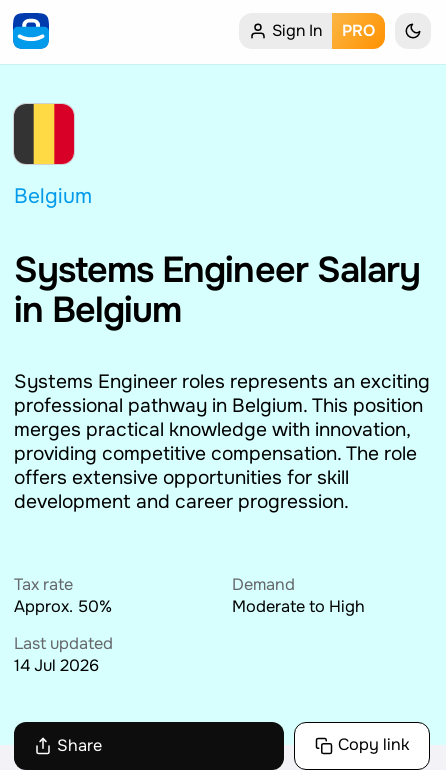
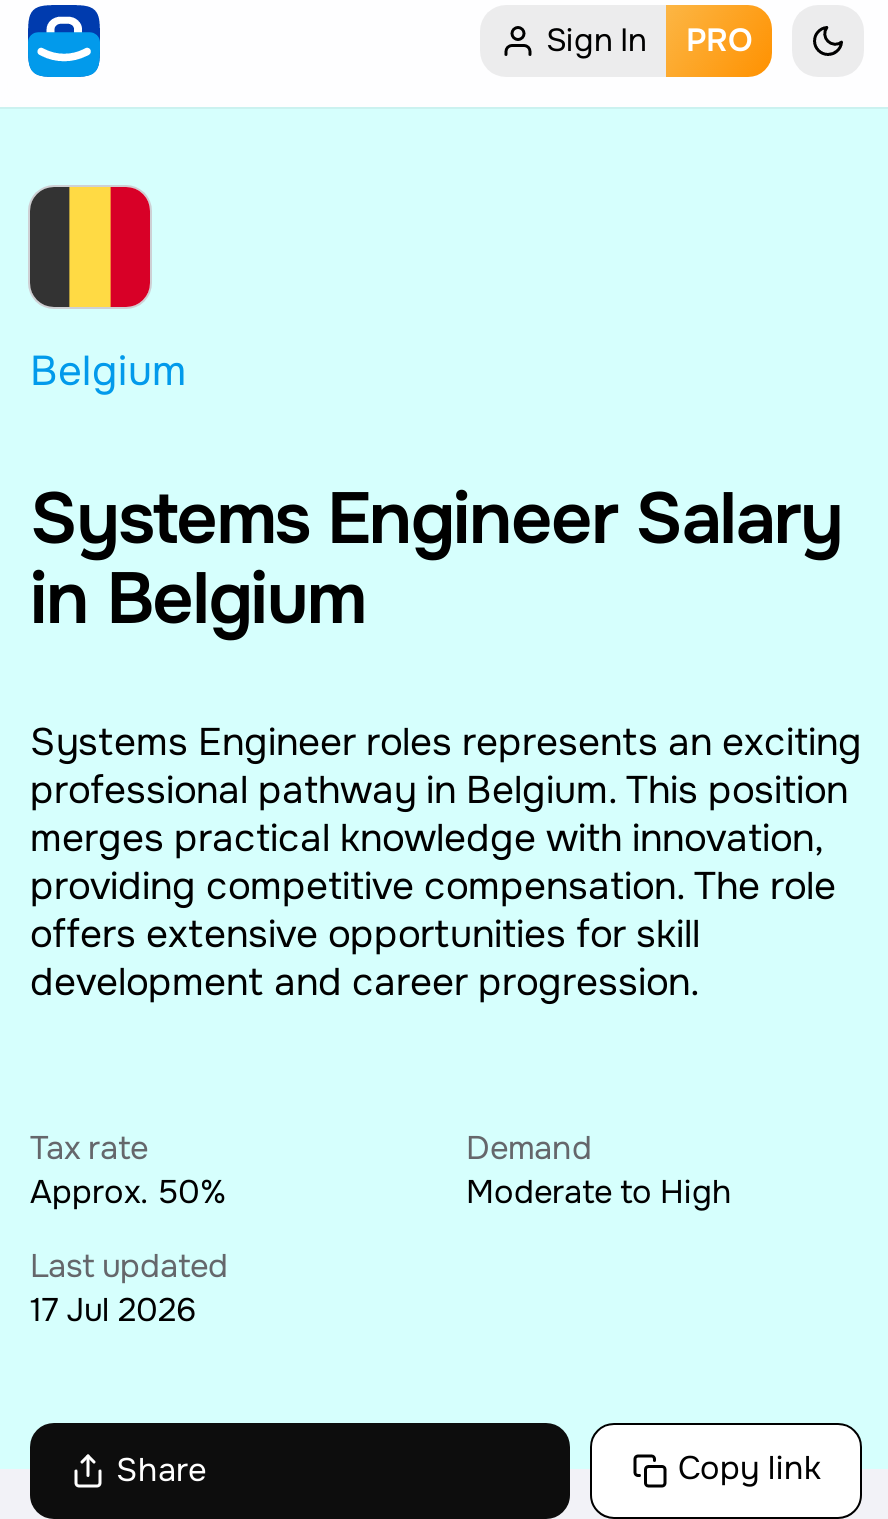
- 14 Jul 2026
+ 17 Jul 2026
